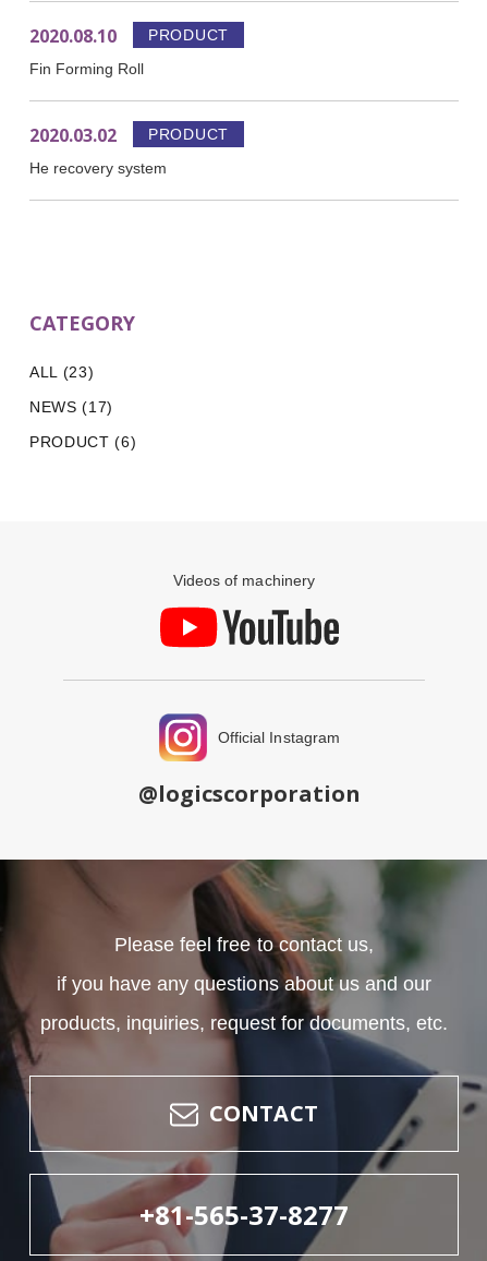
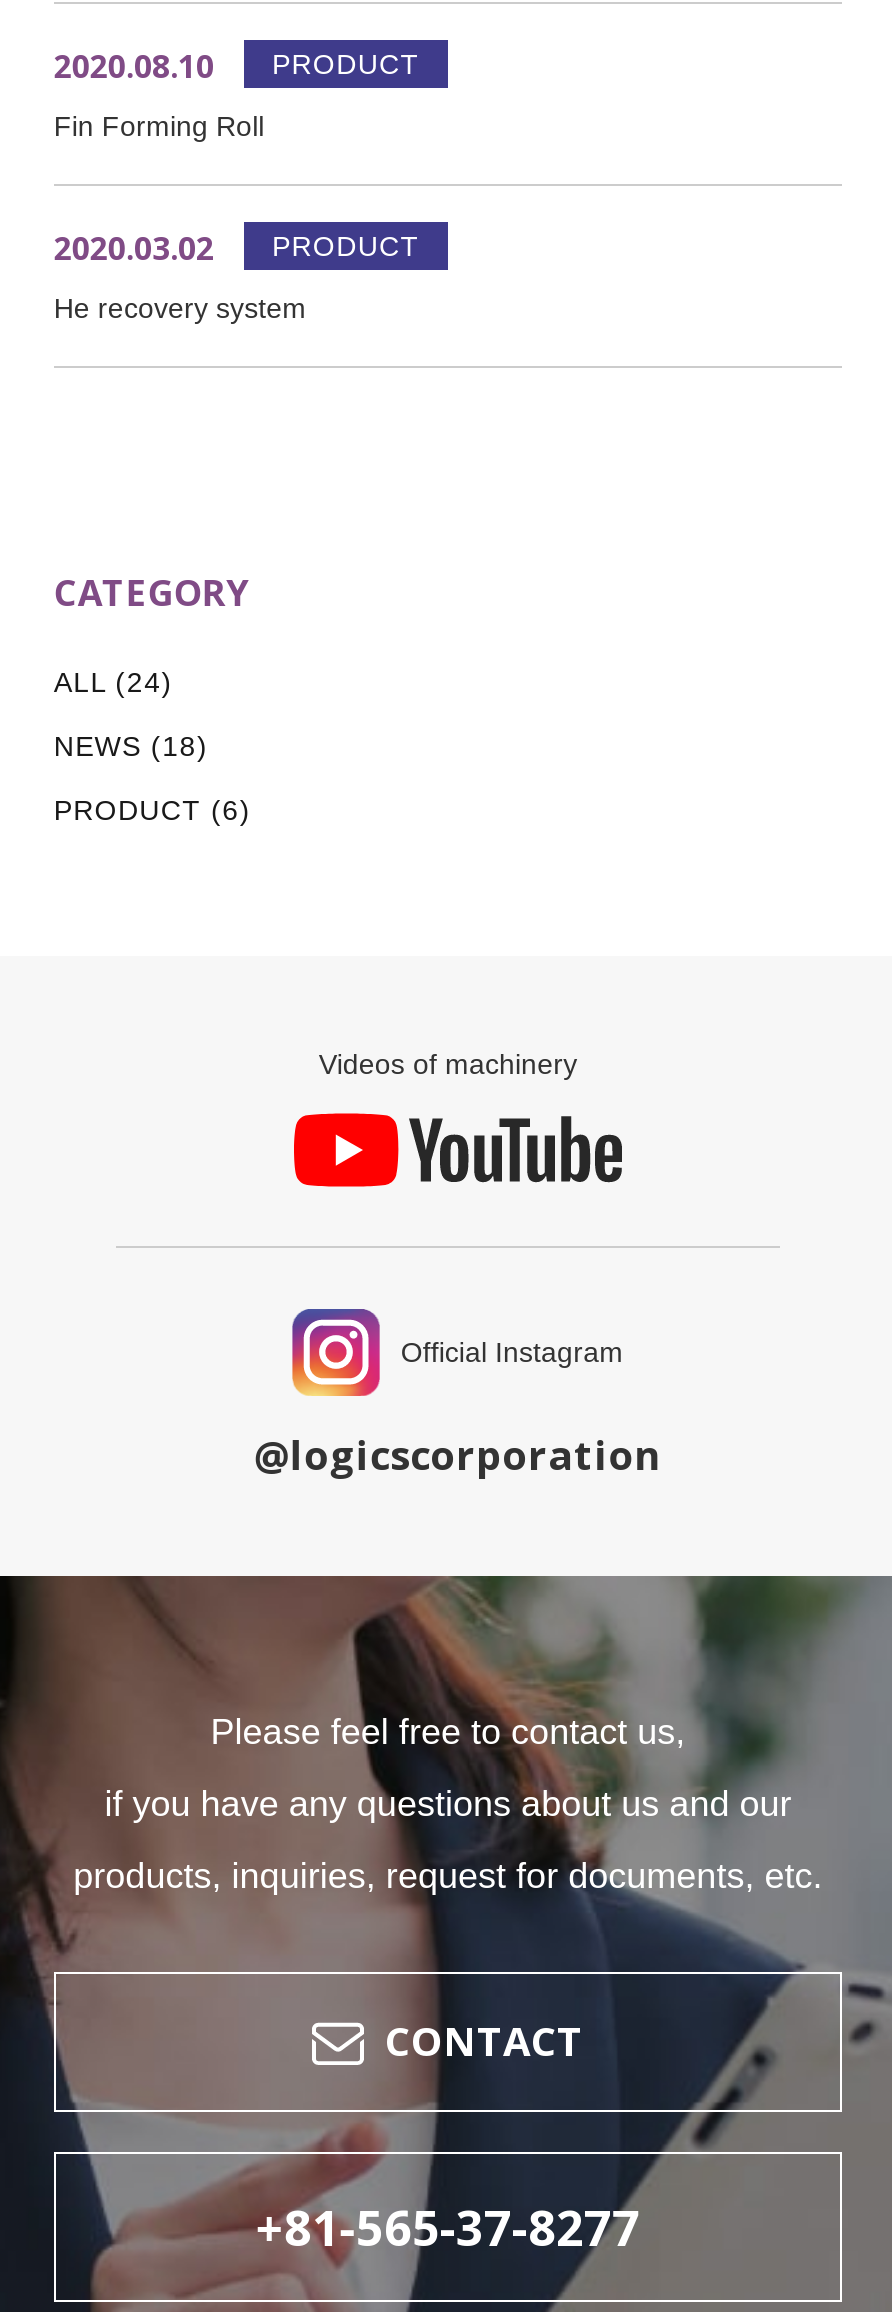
- ALL (23)
+ ALL (24)

- NEWS (17)
+ NEWS (18)
